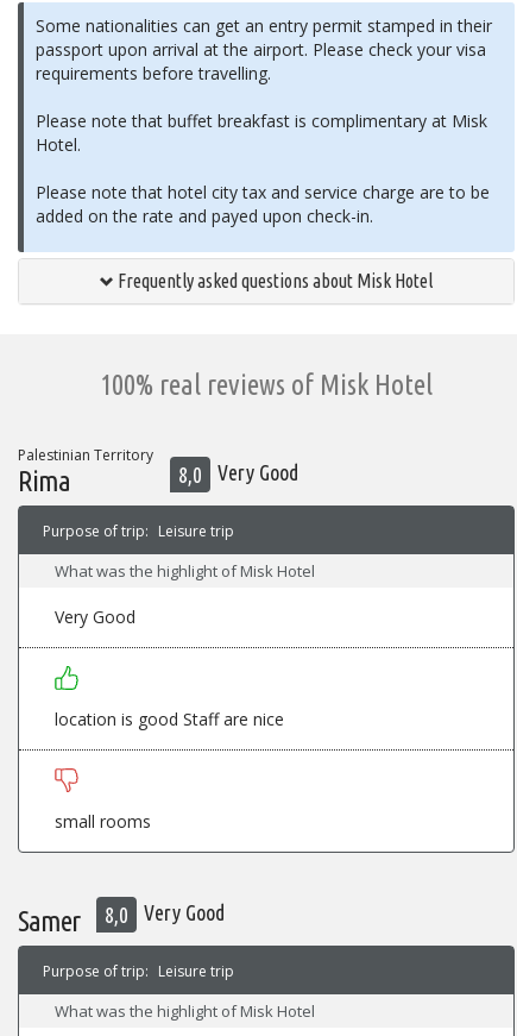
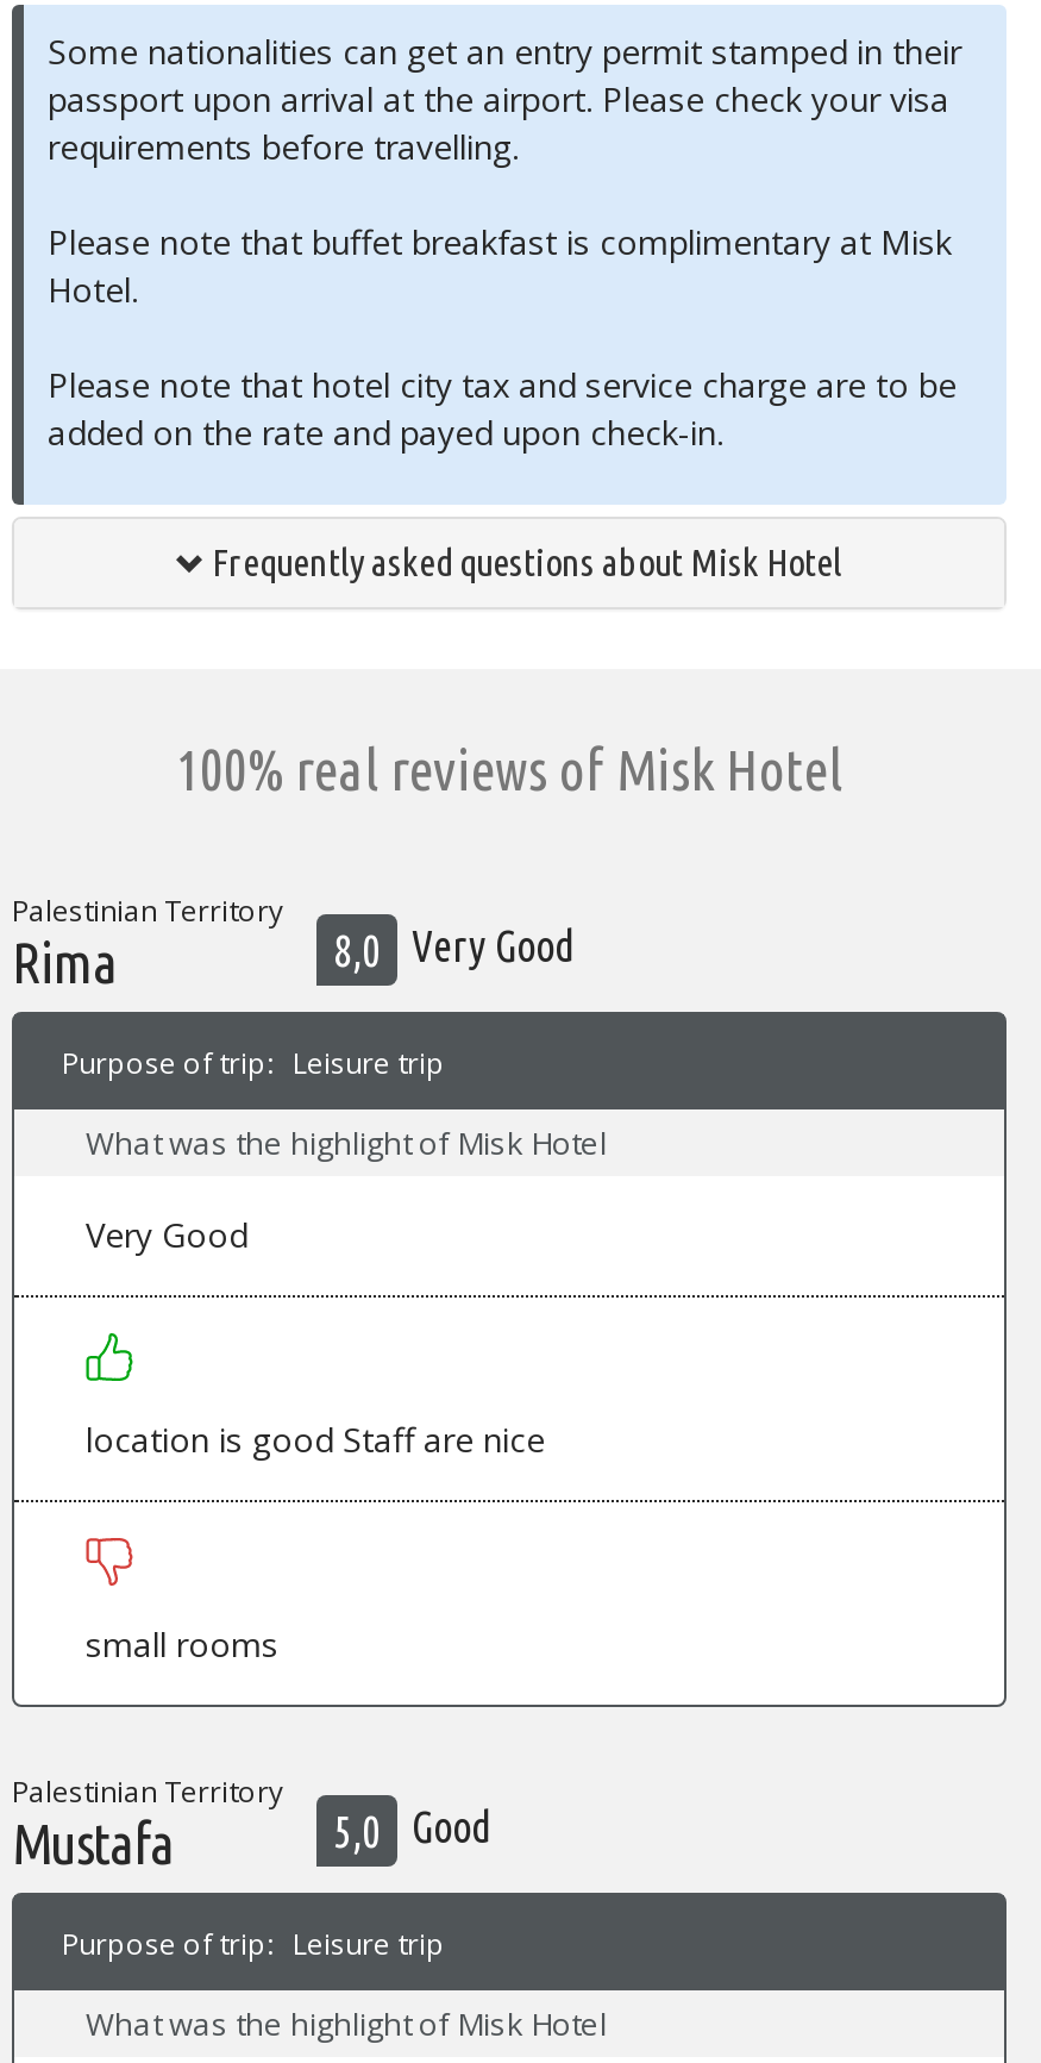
- Samer
- 8,0
- Very Good
+ Palestinian Territory
+ Mustafa
+ 5,0
+ Good
